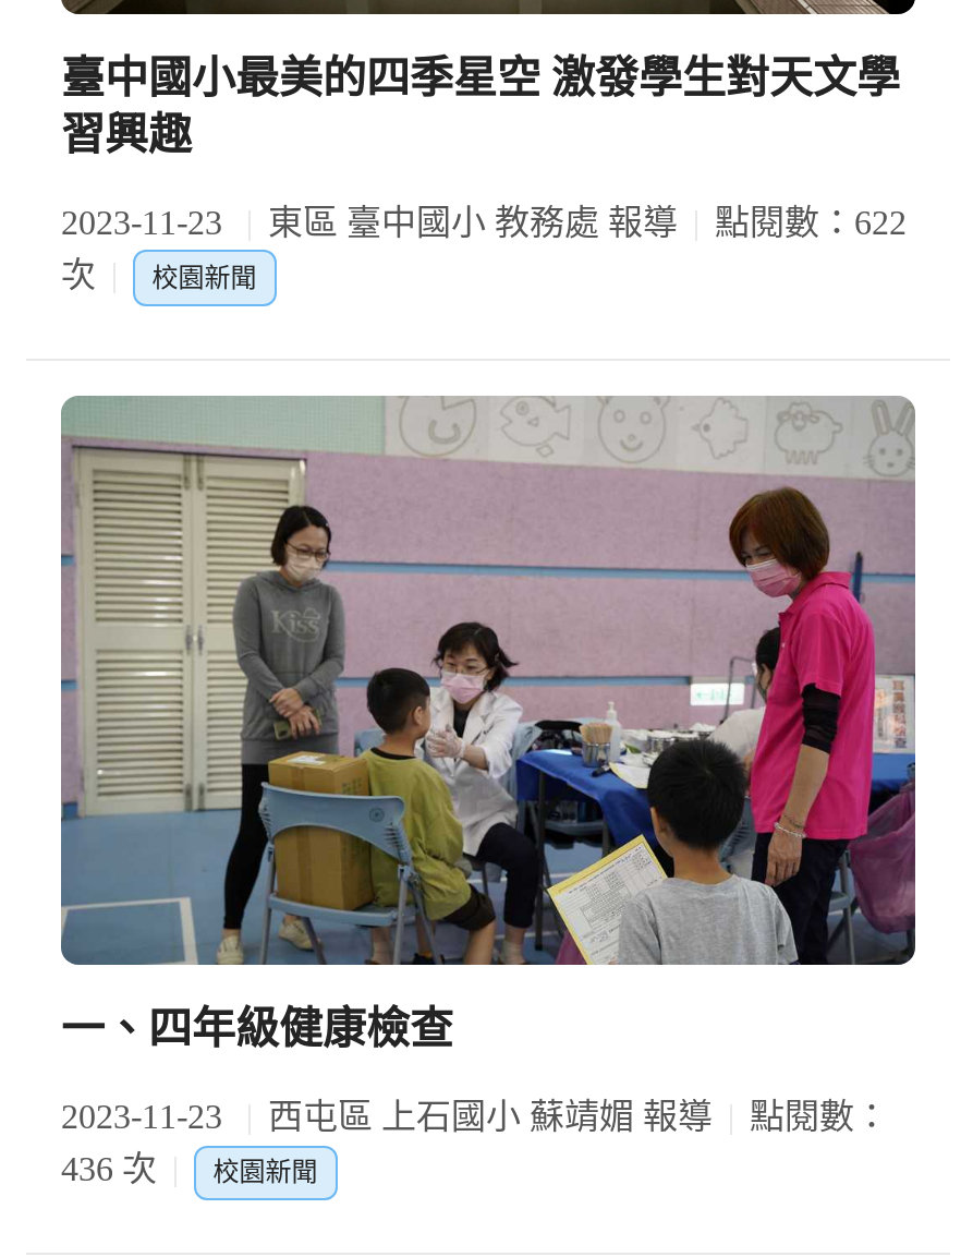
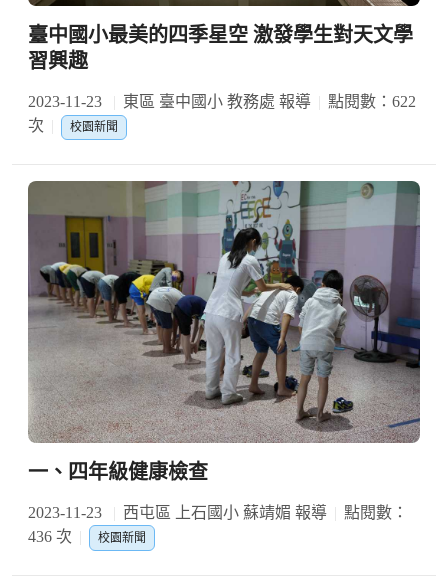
- [image]
+ [image]
